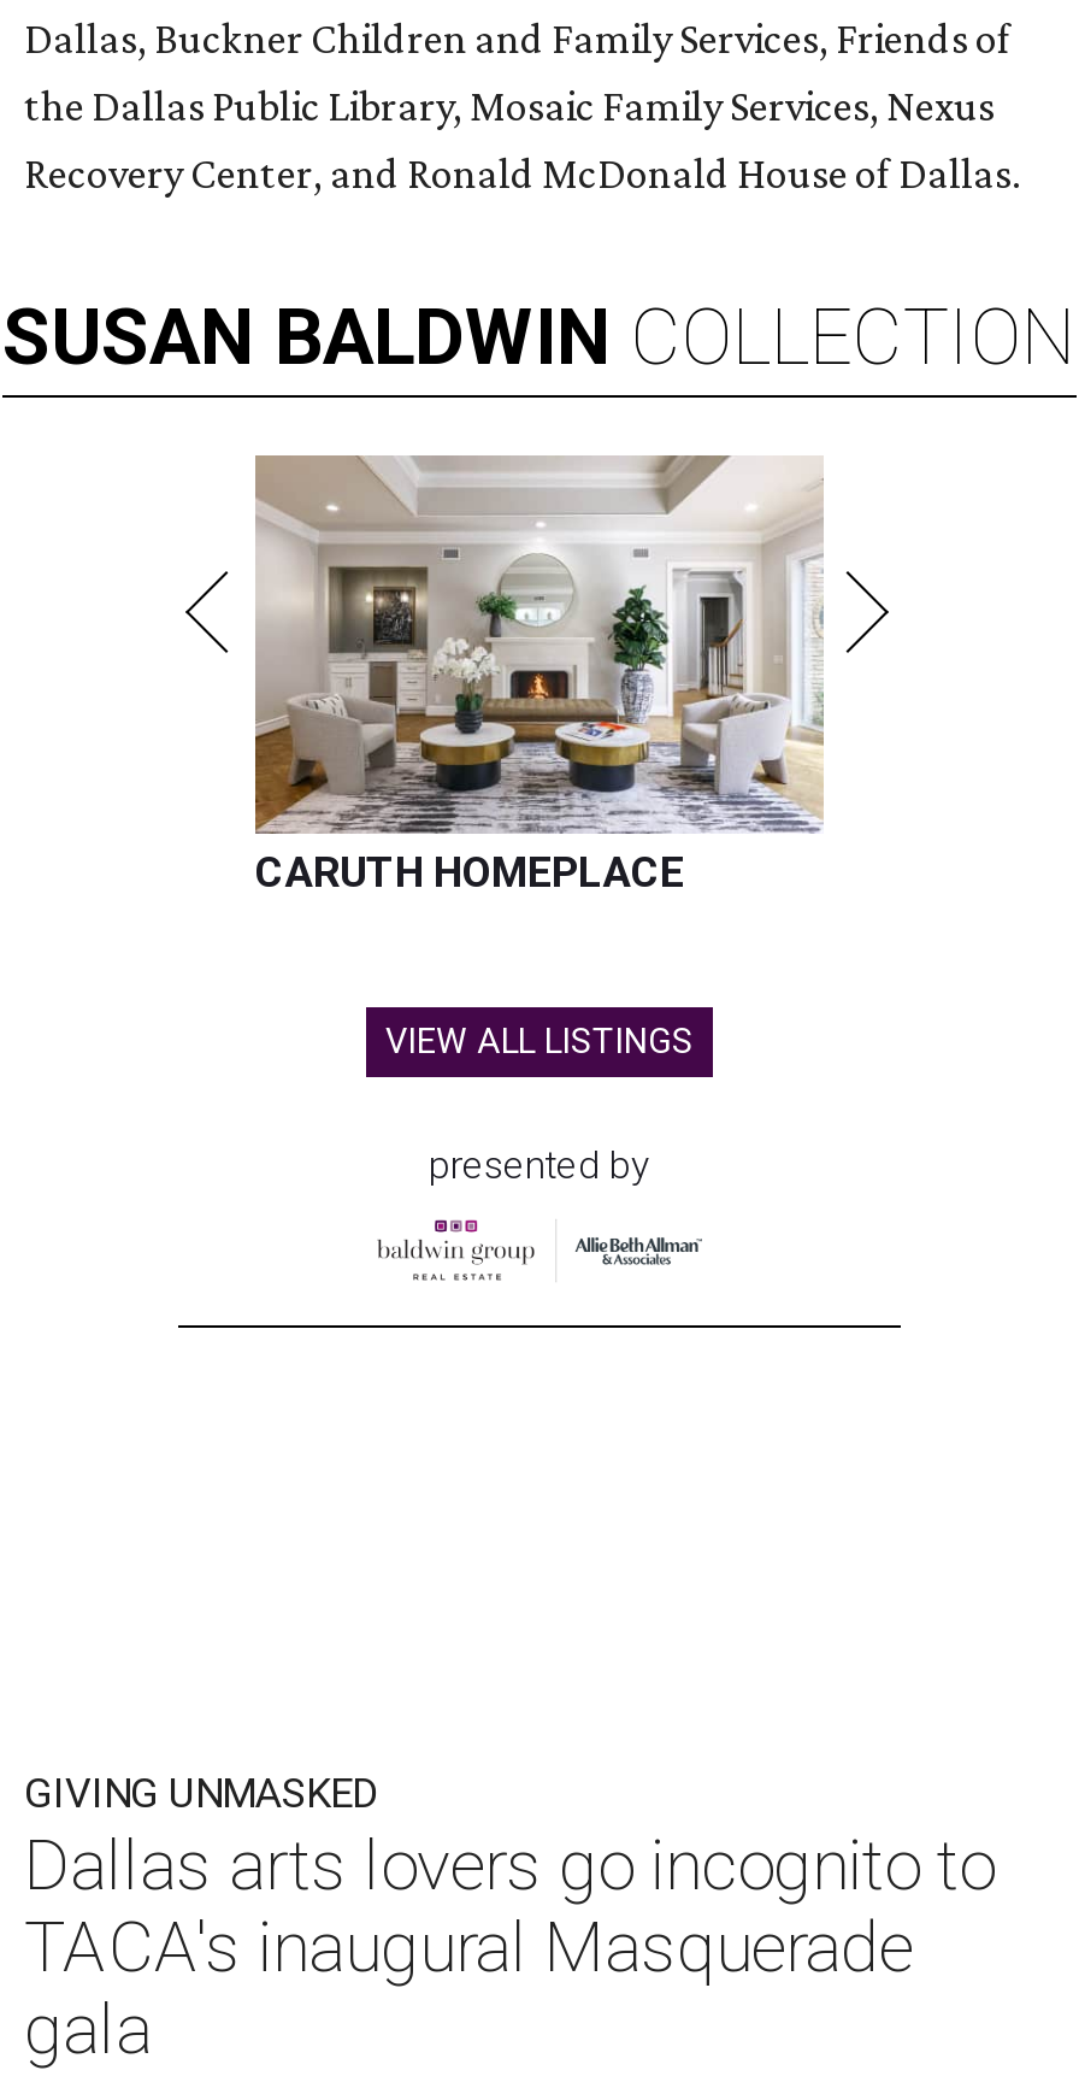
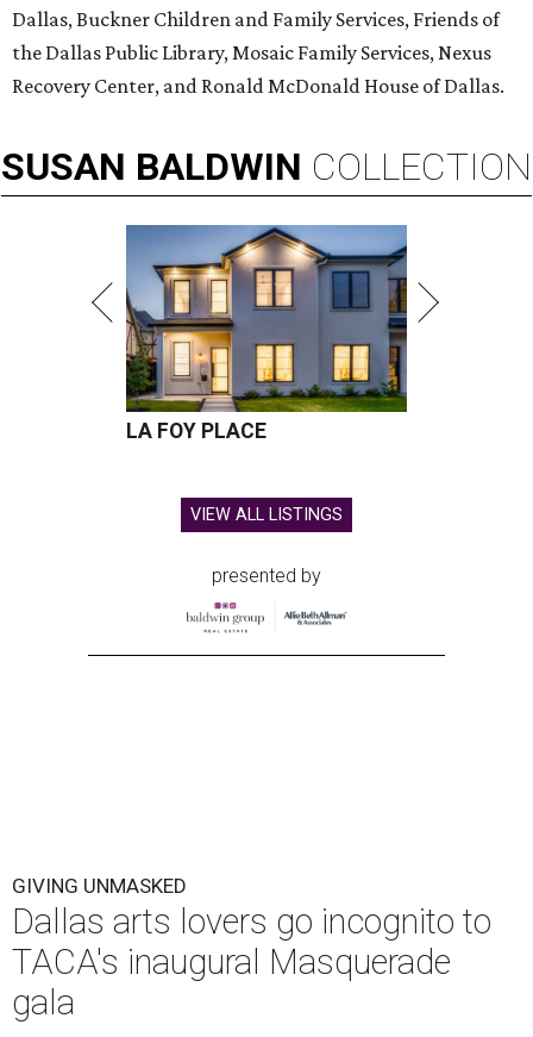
- [image]
- CARUTH HOMEPLACE
+ [image]
+ LA FOY PLACE
